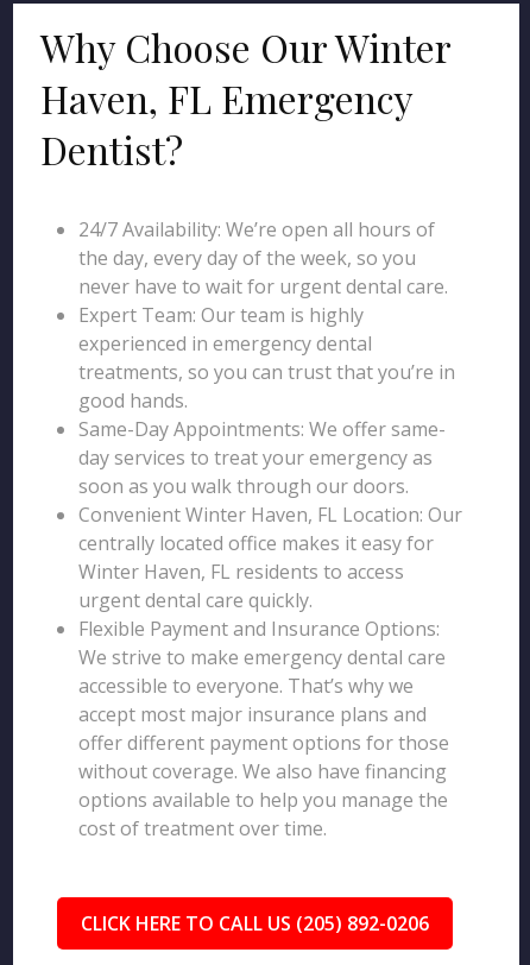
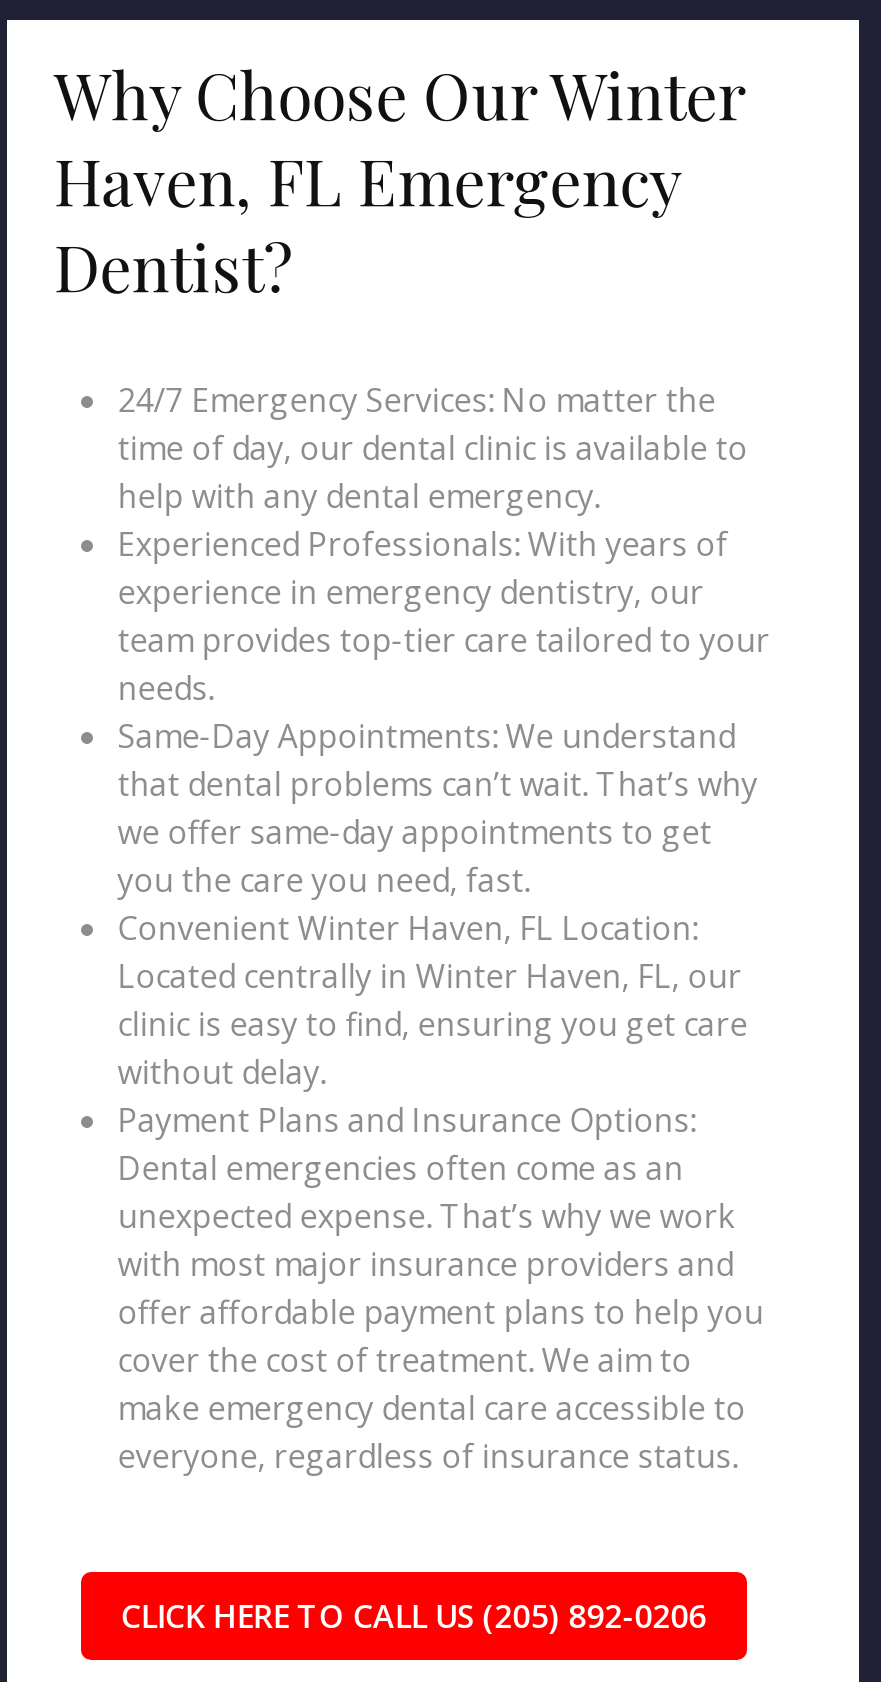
- 24/7 Availability: We’re open all hours of
- the day, every day of the week, so you
- never have to wait for urgent dental care.
- Expert Team: Our team is highly
- experienced in emergency dental
- treatments, so you can trust that you’re in
- good hands.
- Same-Day Appointments: We offer same-
- day services to treat your emergency as
- soon as you walk through our doors.
- Convenient Winter Haven, FL Location: Our
- centrally located office makes it easy for
- Winter Haven, FL residents to access
- urgent dental care quickly.
- Flexible Payment and Insurance Options:
- We strive to make emergency dental care
- accessible to everyone. That’s why we
- accept most major insurance plans and
- offer different payment options for those
- without coverage. We also have financing
- options available to help you manage the
- cost of treatment over time.
+ 24/7 Emergency Services: No matter the
+ time of day, our dental clinic is available to
+ help with any dental emergency.
+ Experienced Professionals: With years of
+ experience in emergency dentistry, our
+ team provides top-tier care tailored to your
+ needs.
+ Same-Day Appointments: We understand
+ that dental problems can’t wait. That’s why
+ we offer same-day appointments to get
+ you the care you need, fast.
+ Convenient Winter Haven, FL Location:
+ Located centrally in Winter Haven, FL, our
+ clinic is easy to find, ensuring you get care
+ without delay.
+ Payment Plans and Insurance Options:
+ Dental emergencies often come as an
+ unexpected expense. That’s why we work
+ with most major insurance providers and
+ offer affordable payment plans to help you
+ cover the cost of treatment. We aim to
+ make emergency dental care accessible to
+ everyone, regardless of insurance status.
